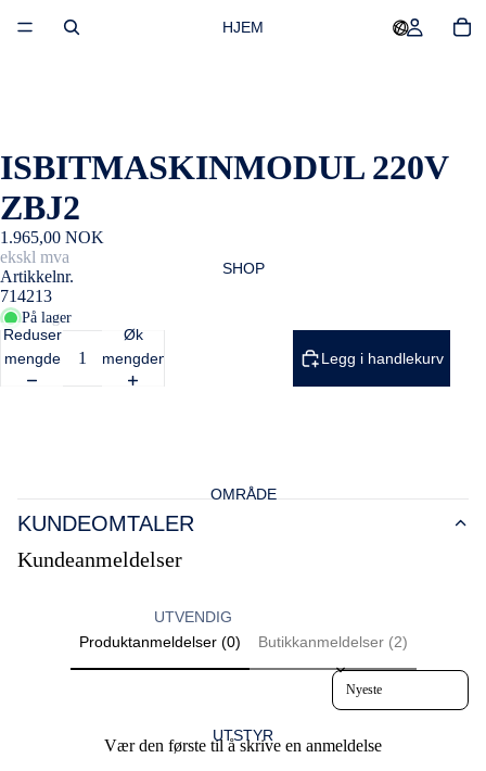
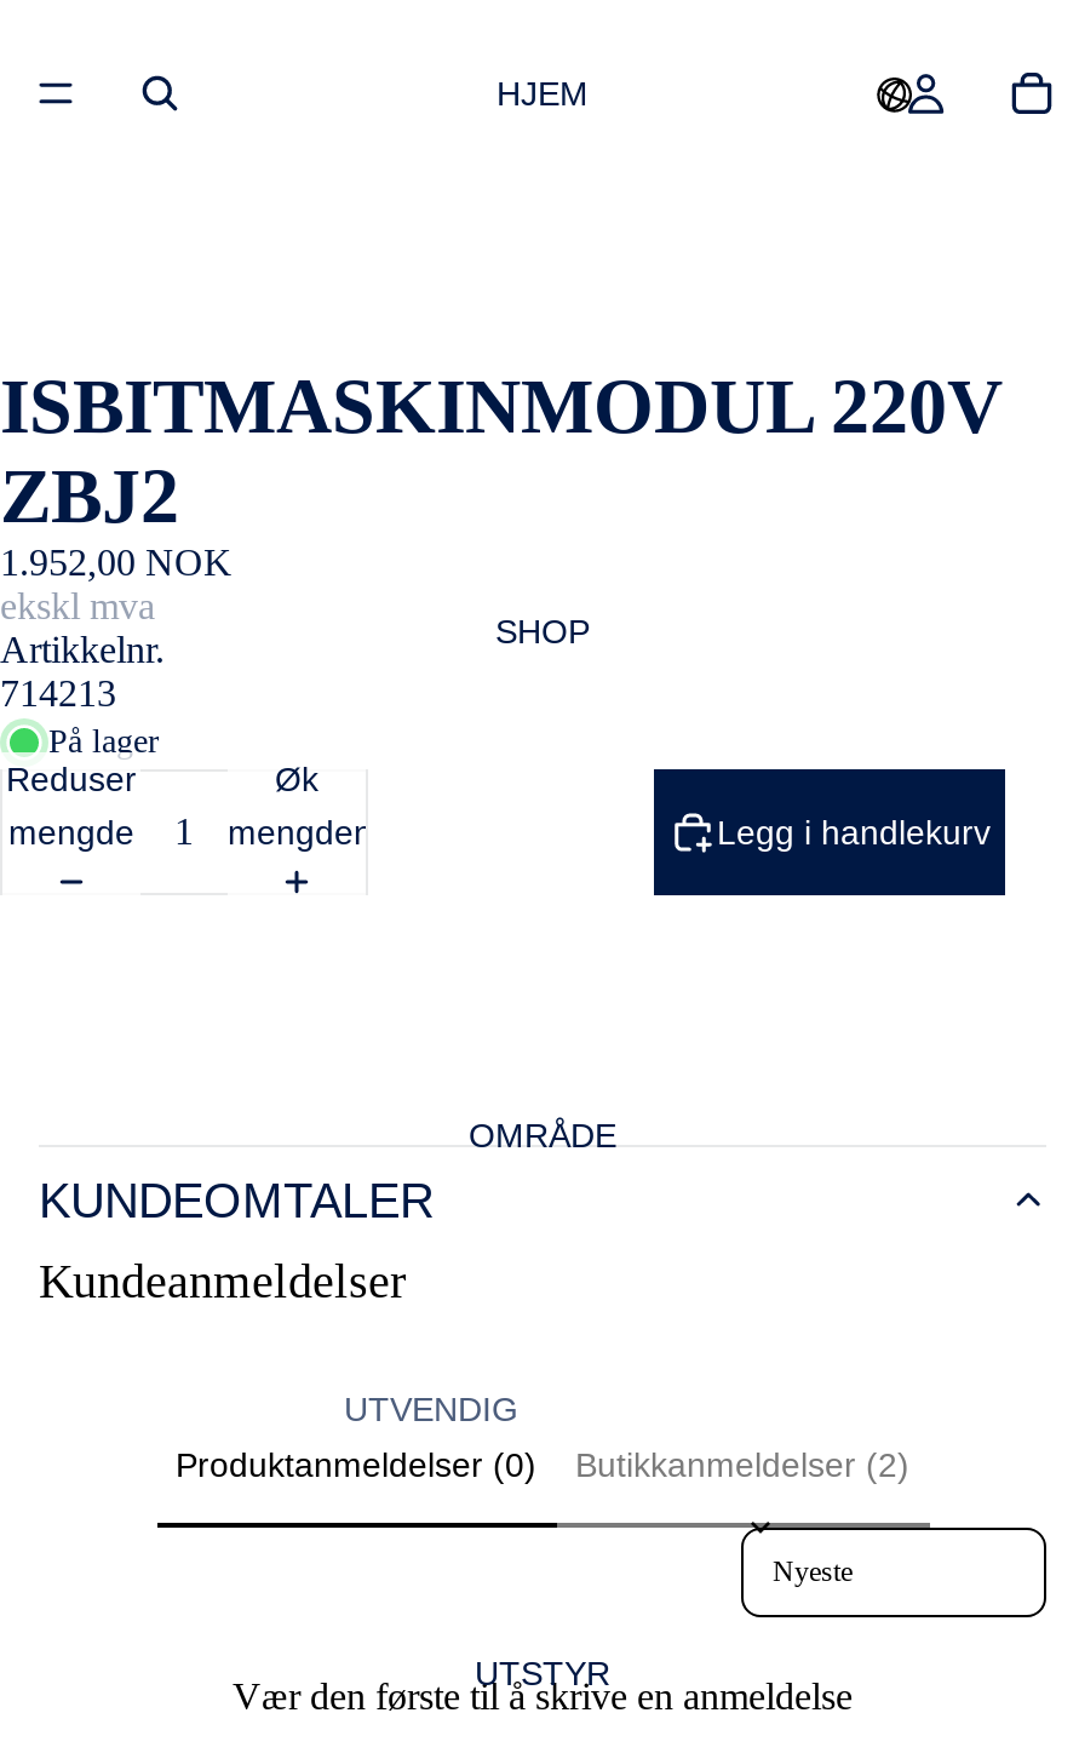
- 1.965,00 NOK
+ 1.952,00 NOK
